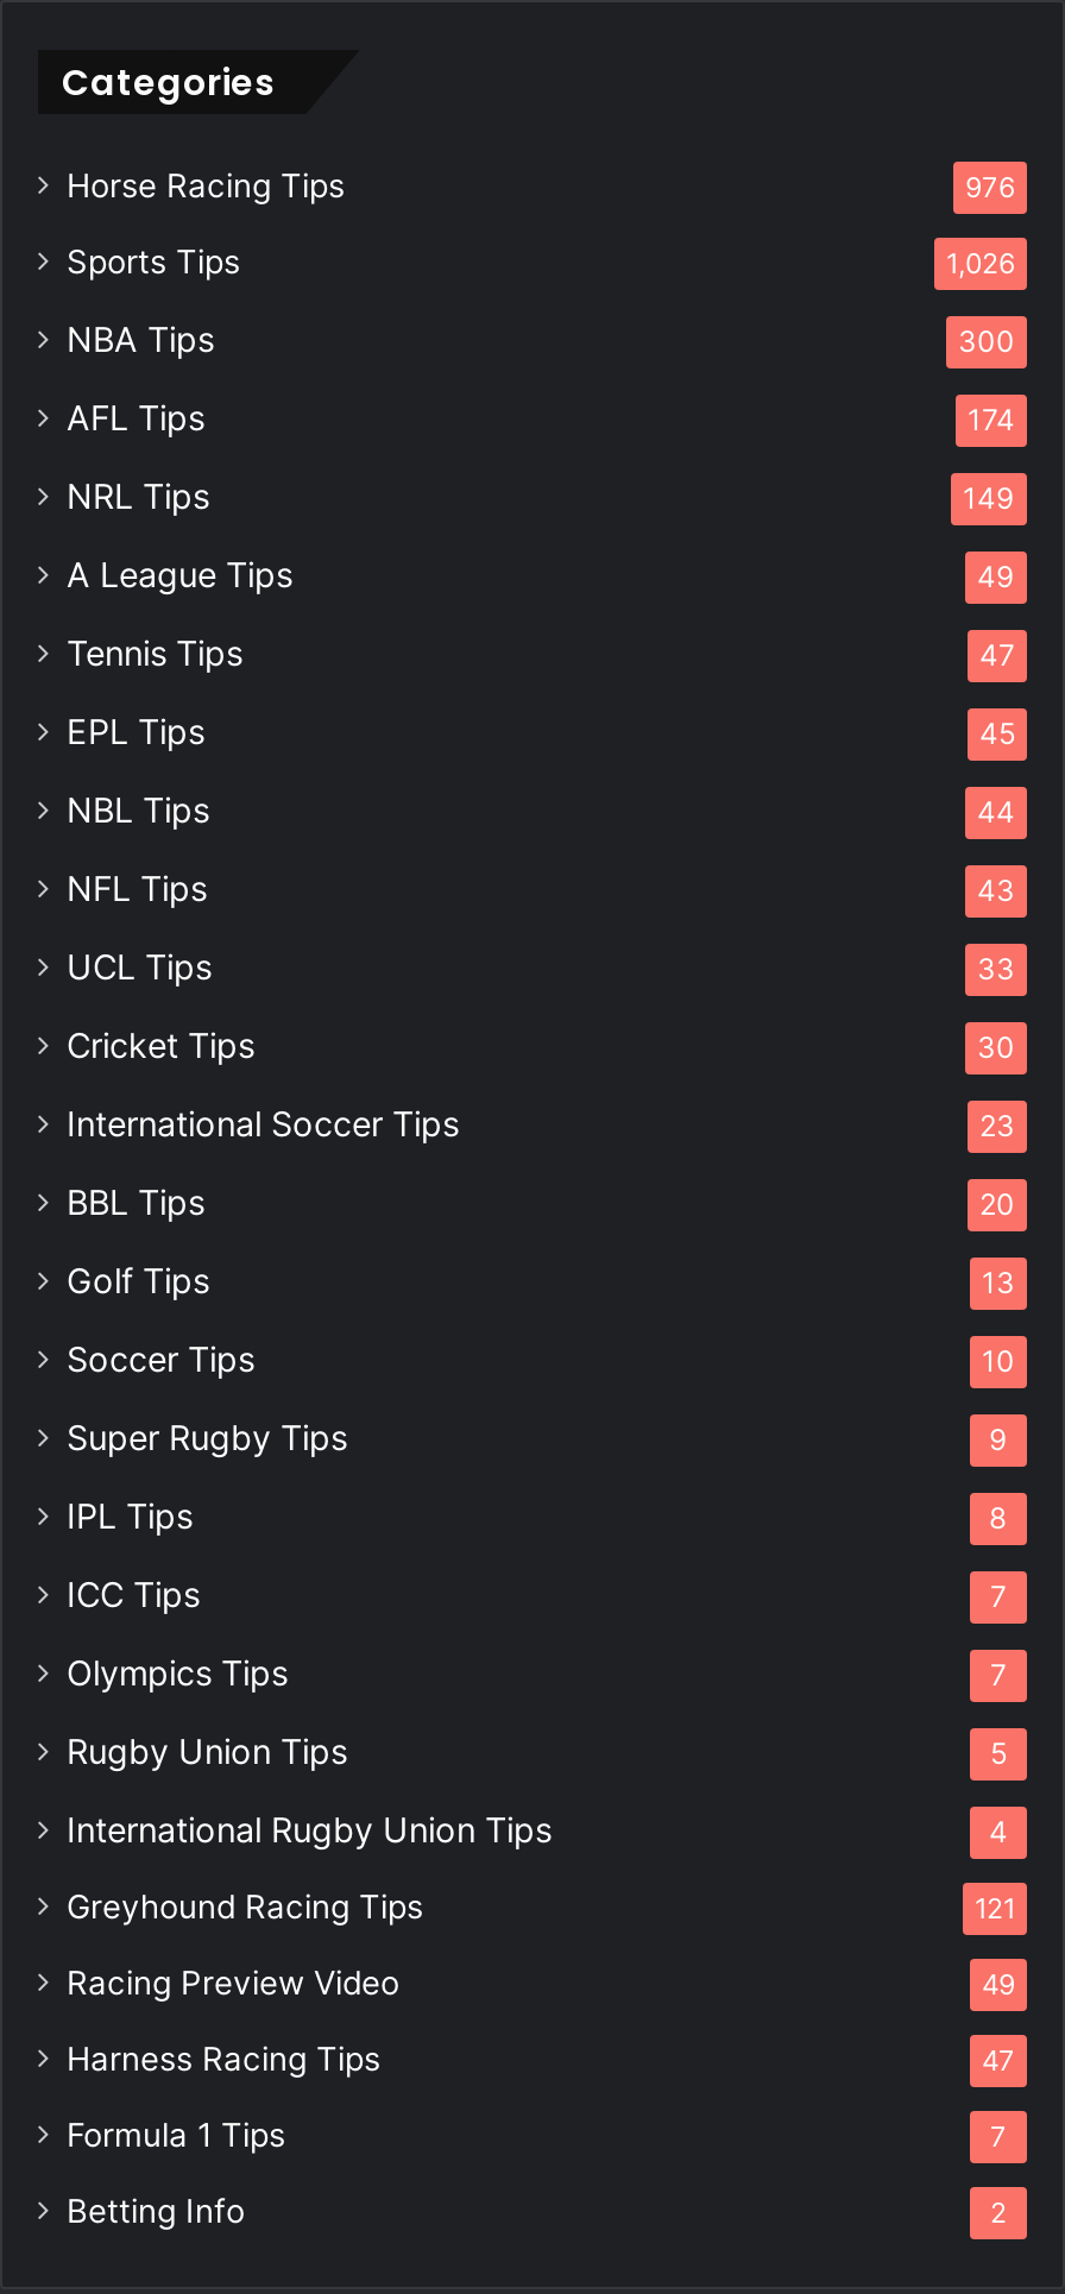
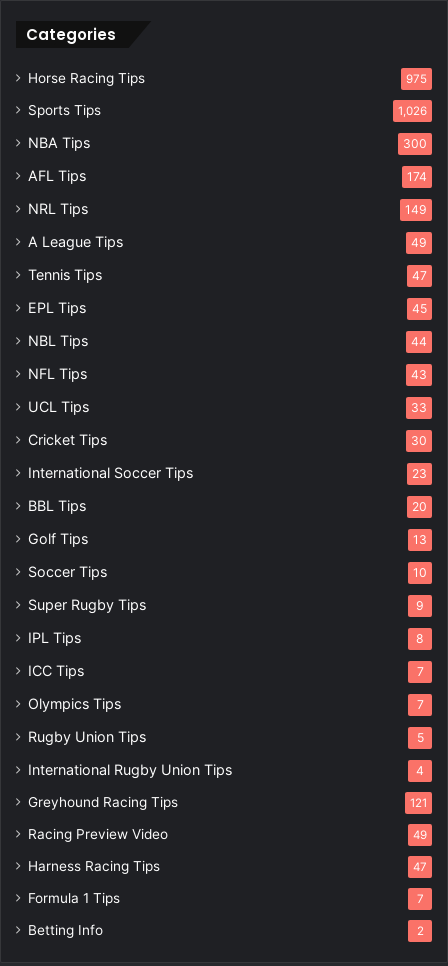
- 976
+ 975
